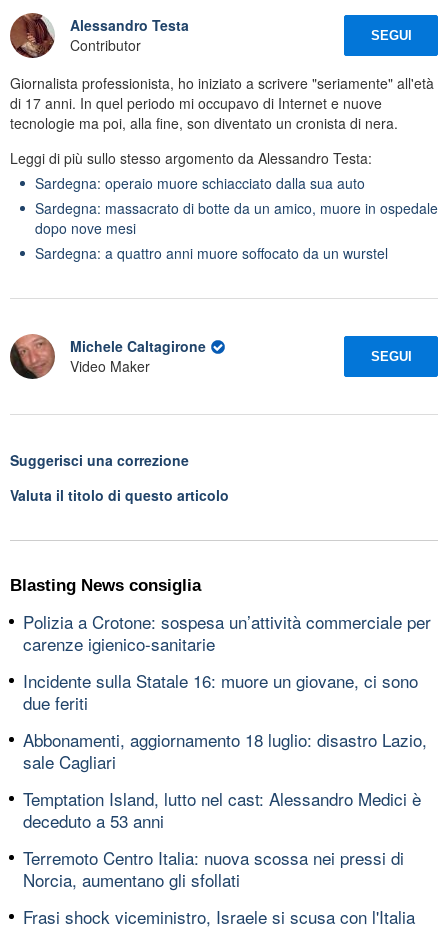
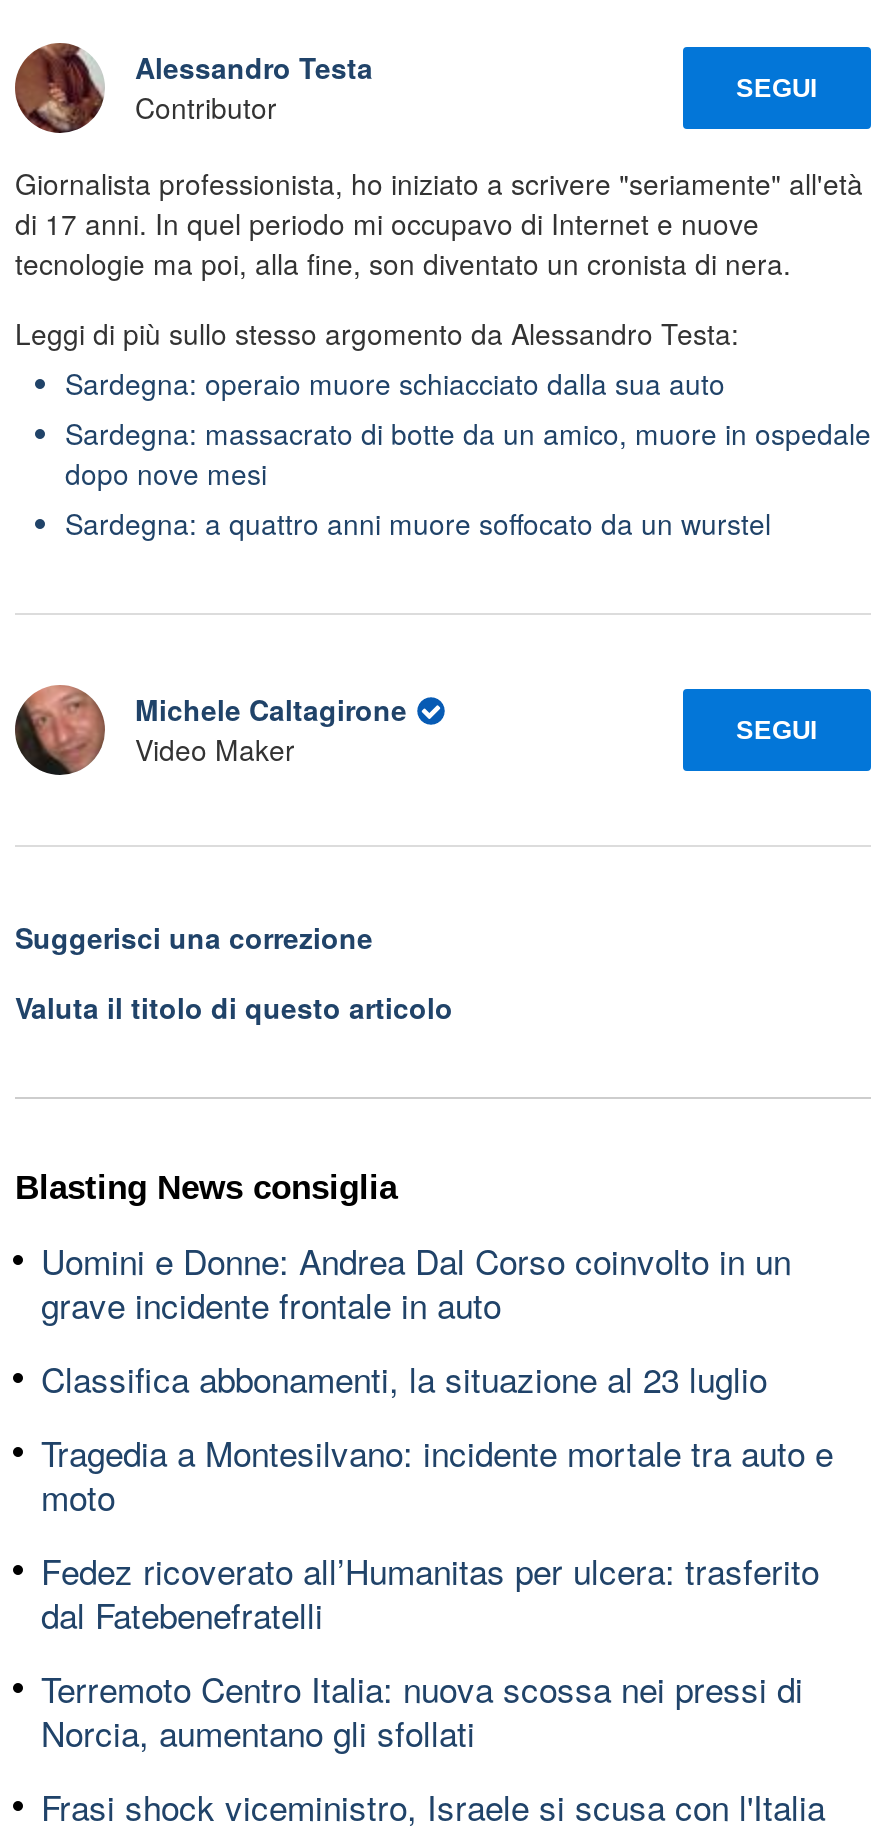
- Polizia a Crotone: sospesa un’attività commerciale per
- carenze igienico-sanitarie
+ Uomini e Donne: Andrea Dal Corso coinvolto in un
+ grave incidente frontale in auto

- Incidente sulla Statale 16: muore un giovane, ci sono
- due feriti
+ Classifica abbonamenti, la situazione al 23 luglio

- Abbonamenti, aggiornamento 18 luglio: disastro Lazio,
- sale Cagliari
+ Tragedia a Montesilvano: incidente mortale tra auto e
+ moto

- Temptation Island, lutto nel cast: Alessandro Medici è
- deceduto a 53 anni
+ Fedez ricoverato all’Humanitas per ulcera: trasferito
+ dal Fatebenefratelli
